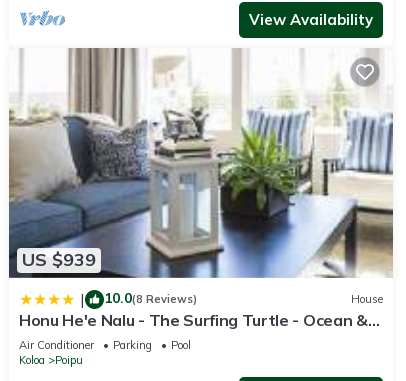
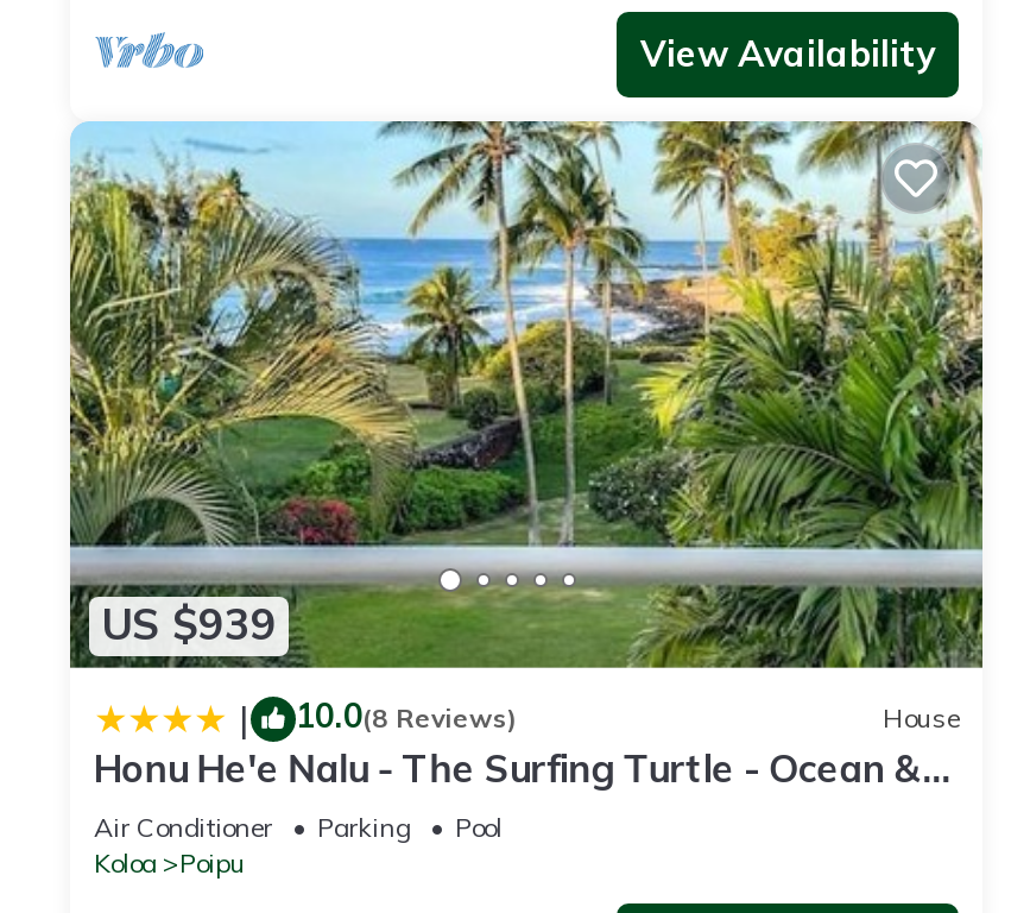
- [image]
+ [image]
